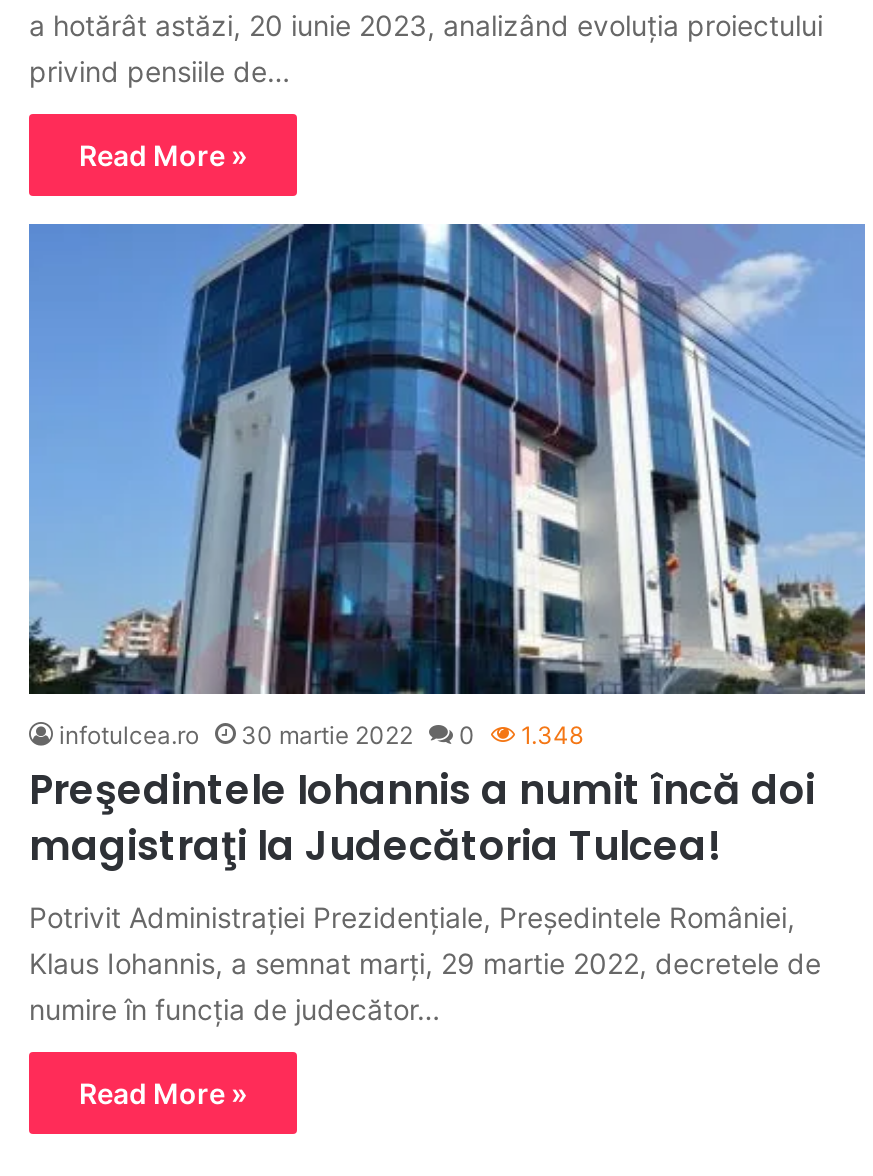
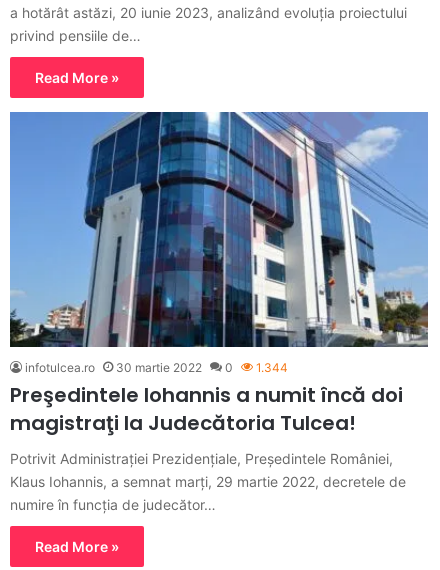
- infotulcea.ro 30 martie 2022 0 1.348
+ infotulcea.ro 30 martie 2022 0 1.344
